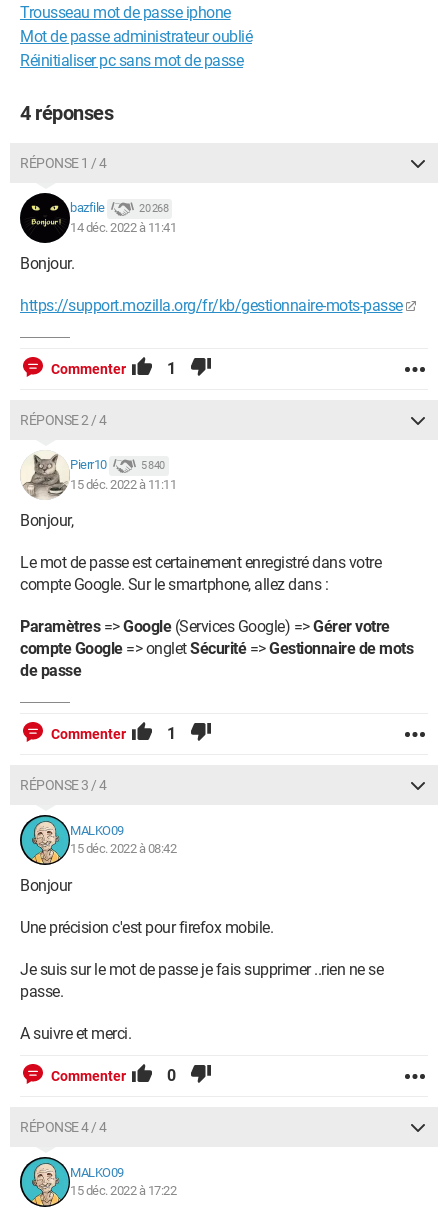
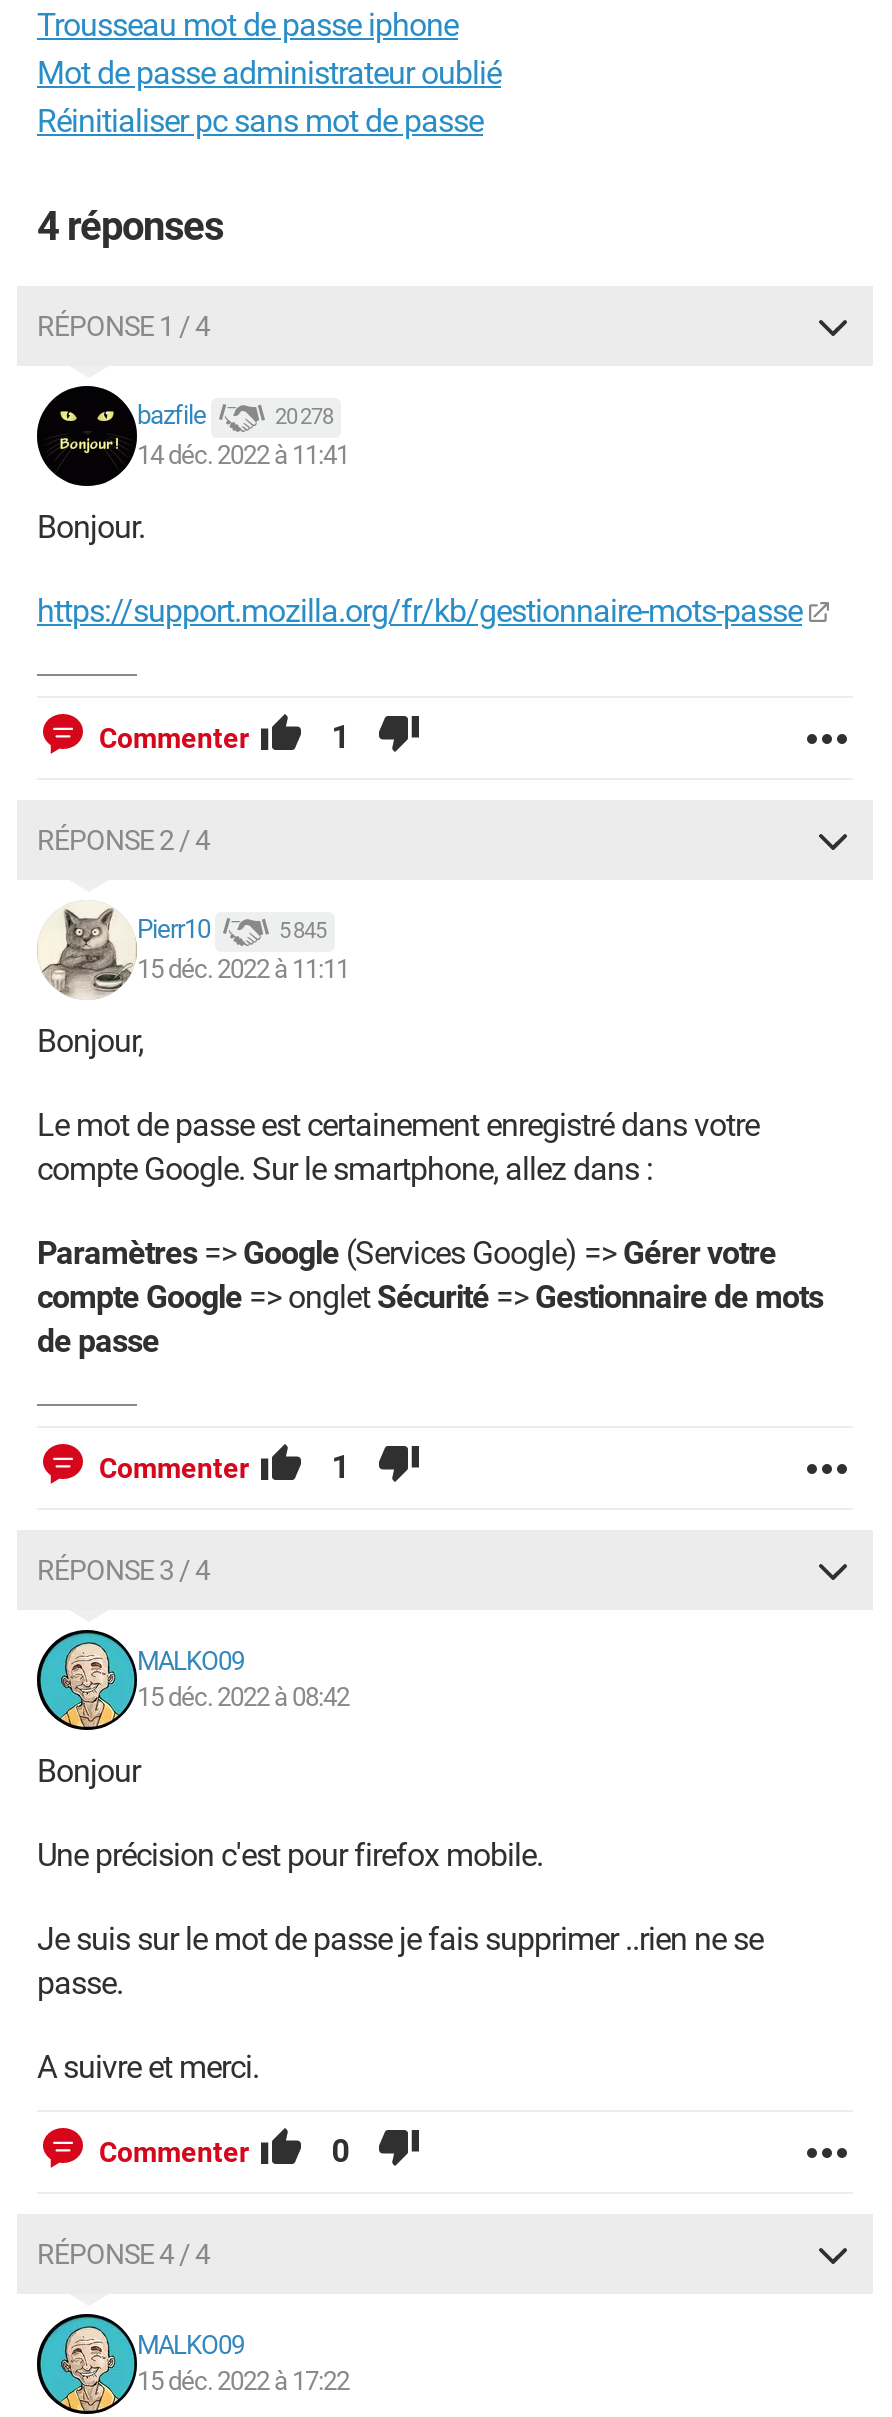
- 20 268
+ 20 278

- 5 840
+ 5 845
